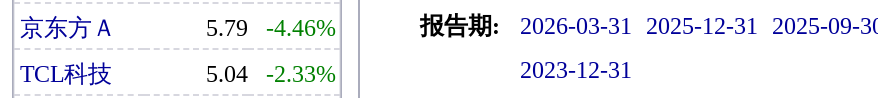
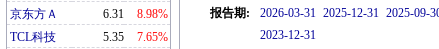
- 5.79
+ 6.31

- -4.46%
+ 8.98%

- 5.04
+ 5.35

- -2.33%
+ 7.65%
